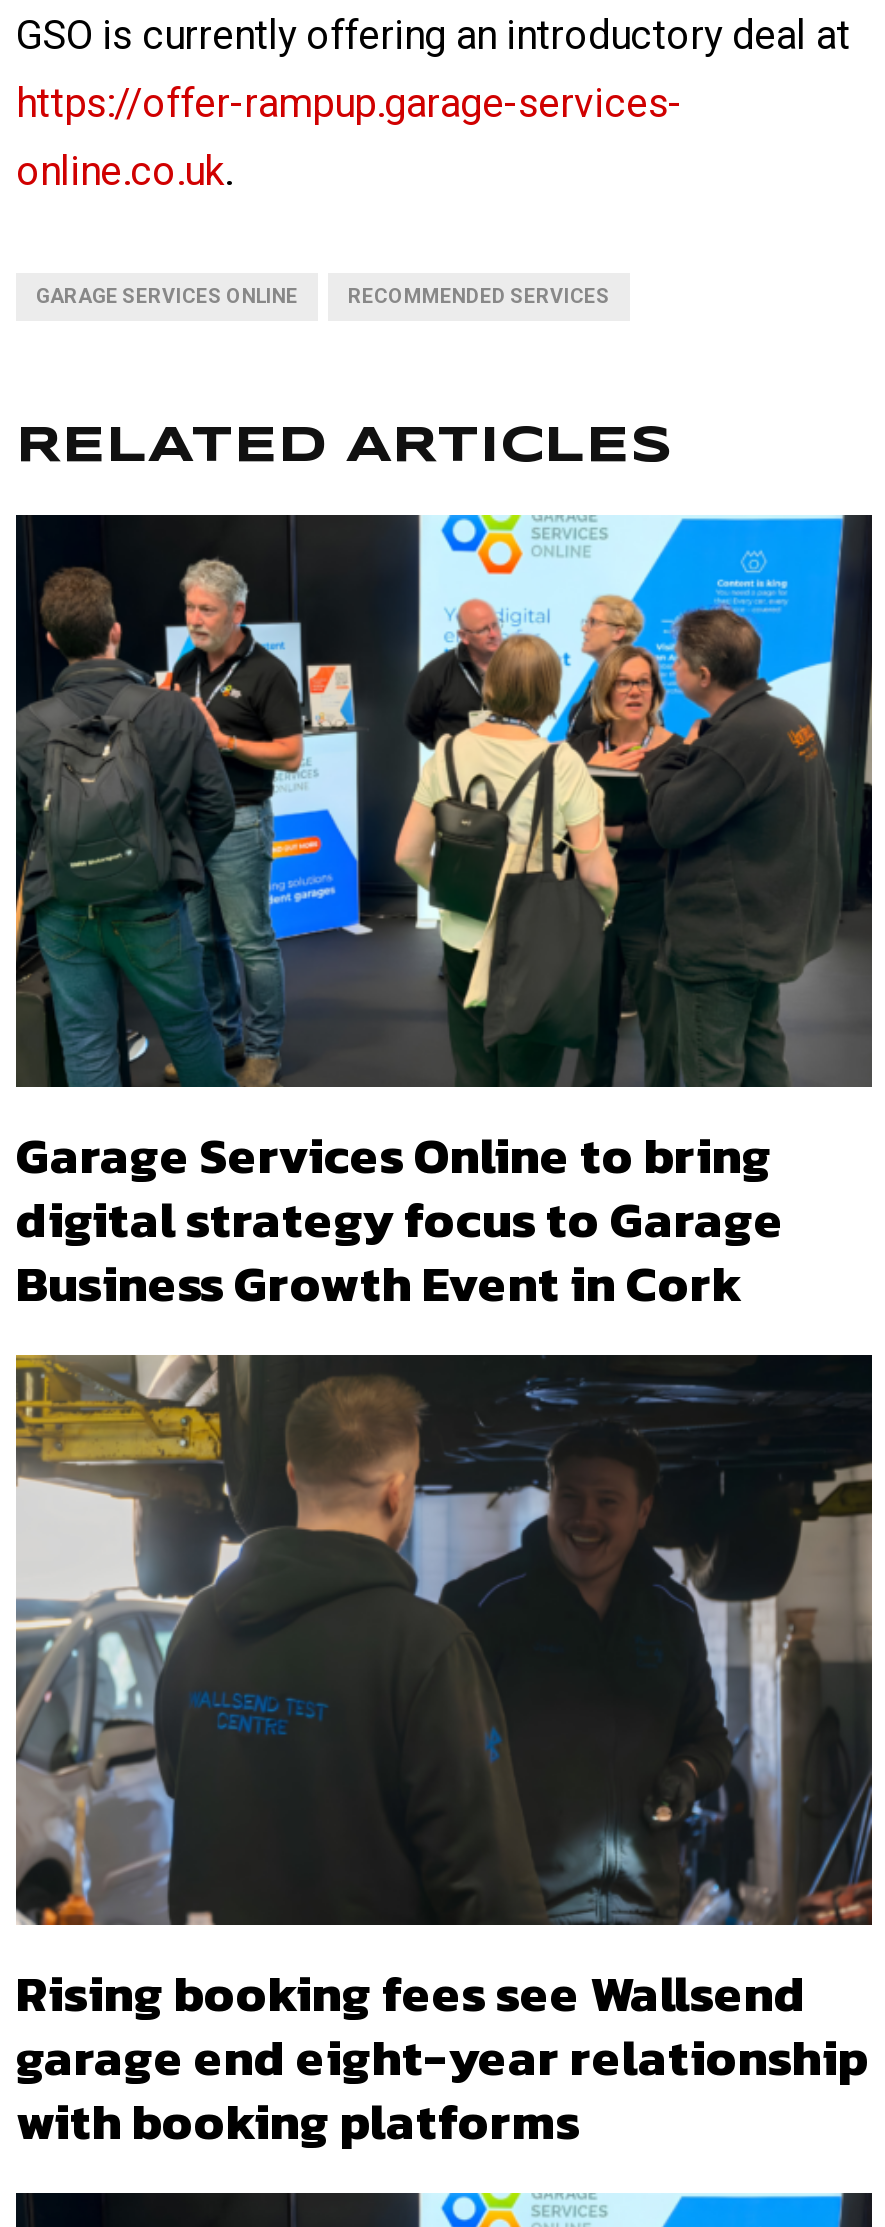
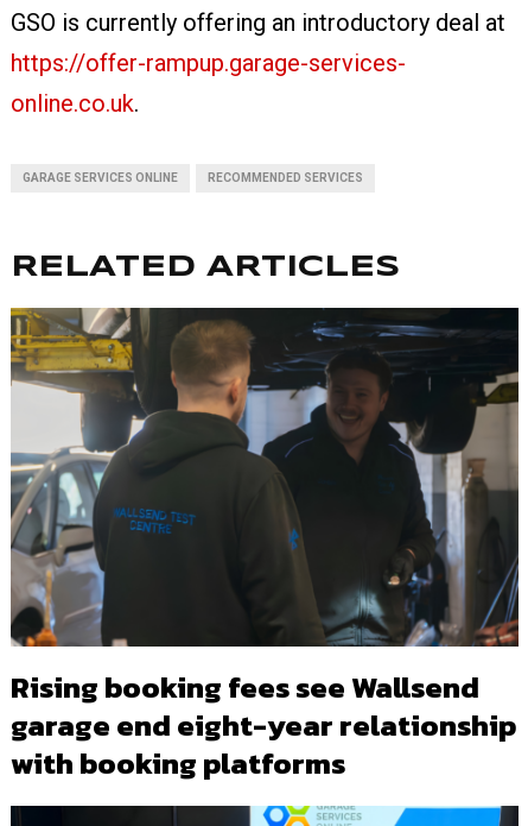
- [image]
- Garage Services Online to bring
- digital strategy focus to Garage
- Business Growth Event in Cork
